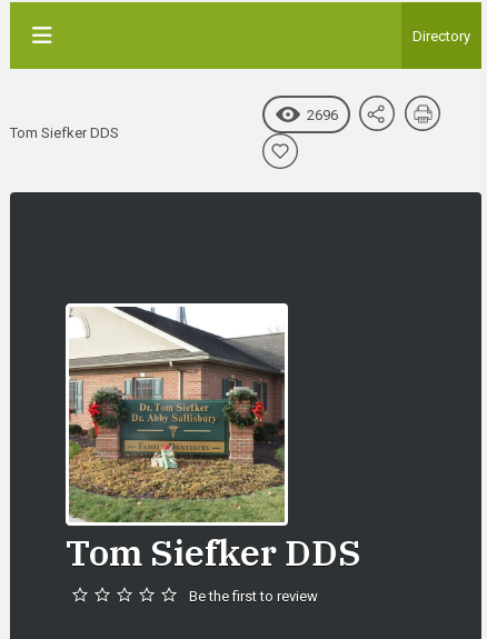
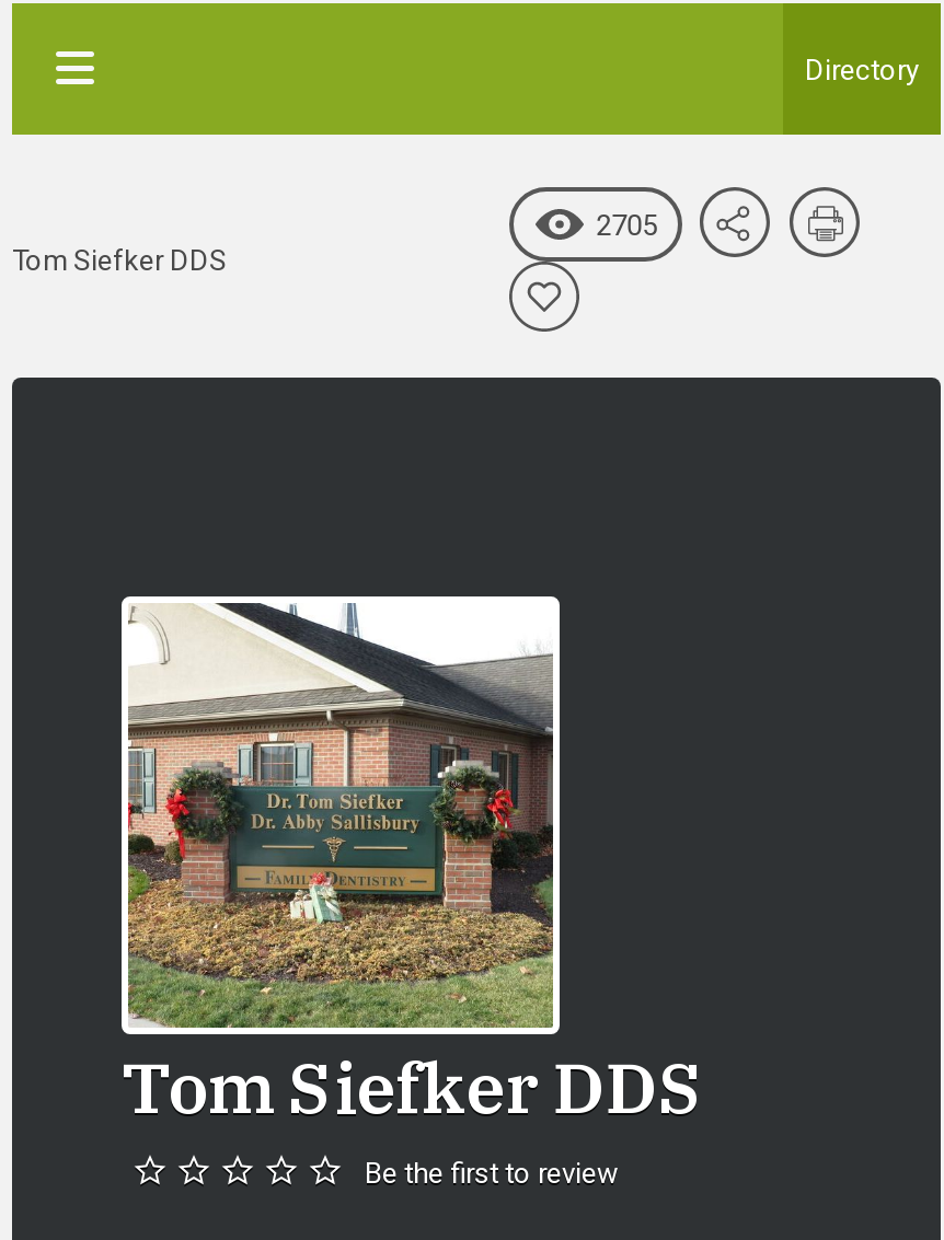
- 2696
+ 2705
